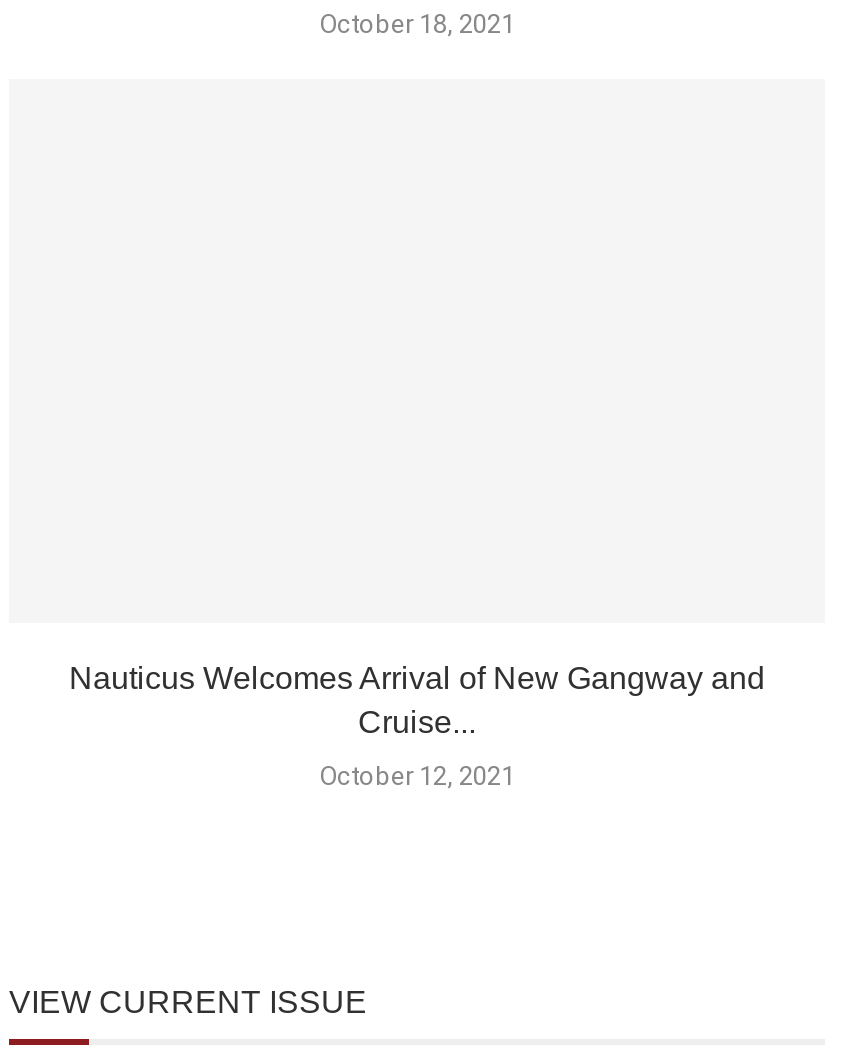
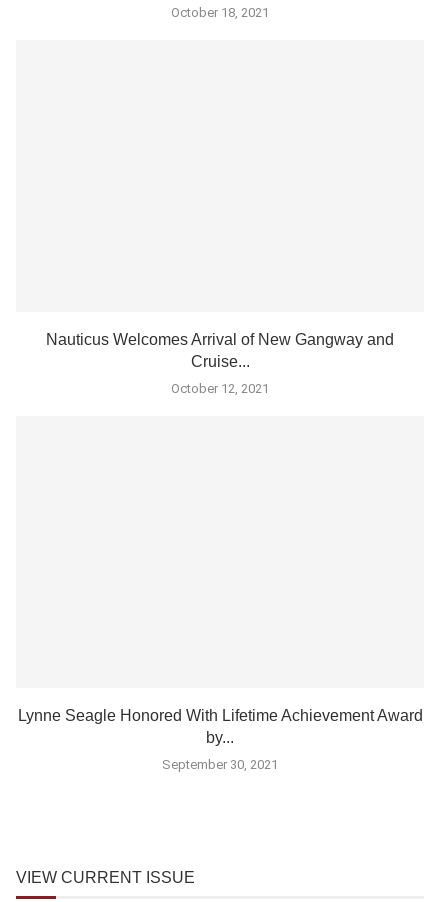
+ Lynne Seagle Honored With Lifetime Achievement Award
+ by...
+ September 30, 2021
